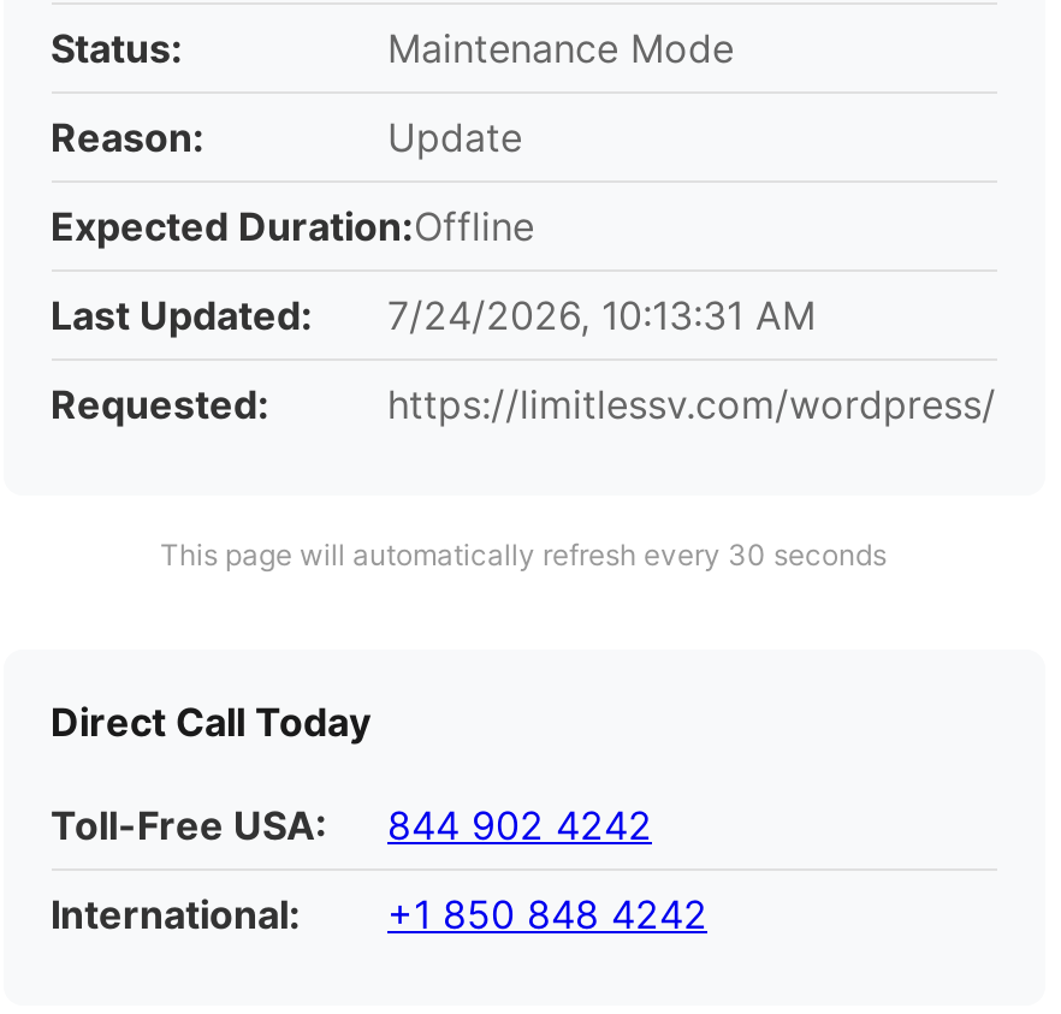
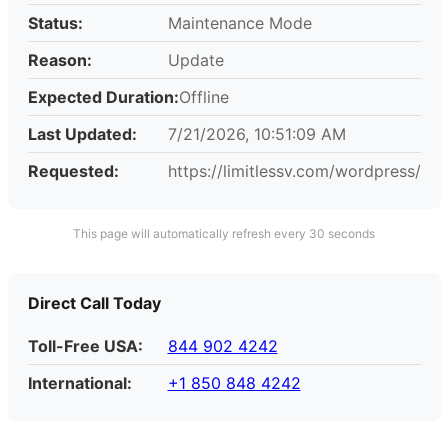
- Last Updated: 7/24/2026, 10:13:31 AM
+ Last Updated: 7/21/2026, 10:51:09 AM
